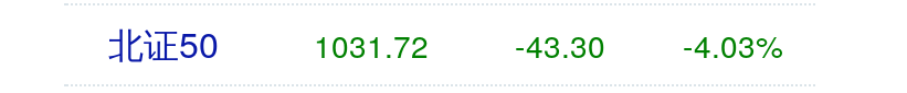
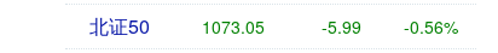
- 1031.72
+ 1073.05

- -43.30
+ -5.99

- -4.03%
+ -0.56%
